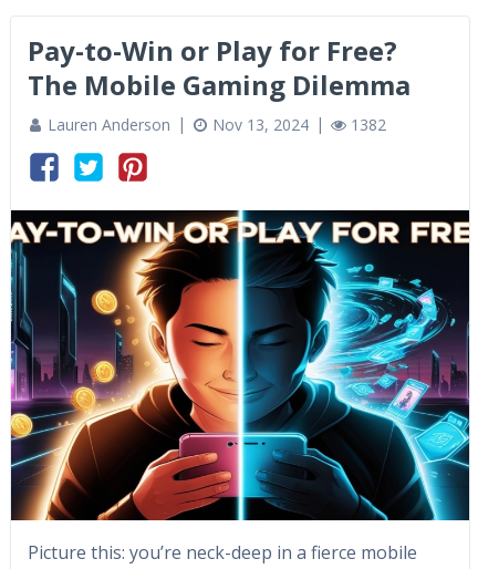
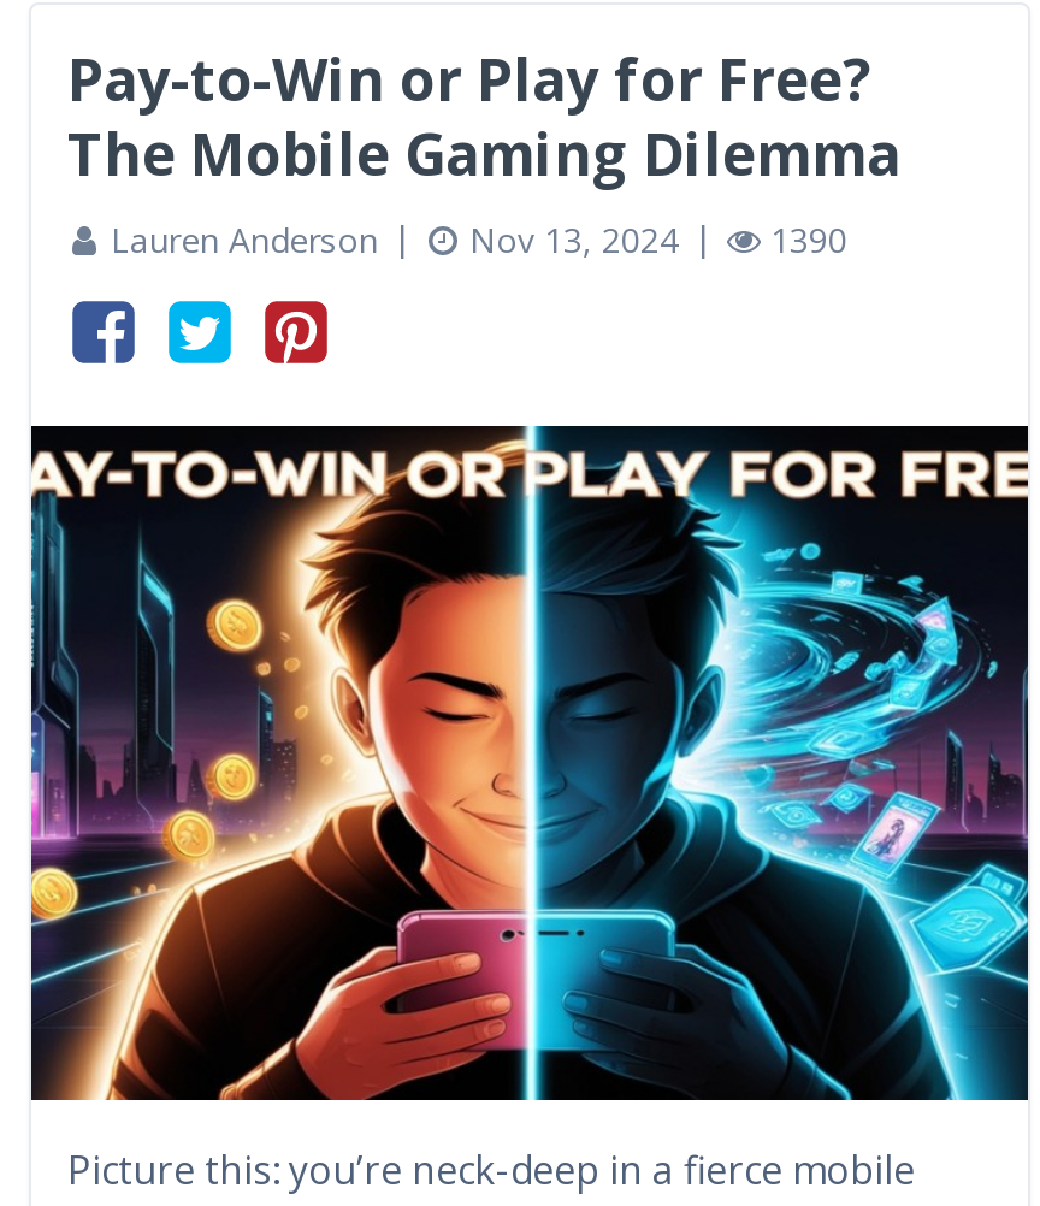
- Lauren Anderson Nov 13, 2024 1382
+ Lauren Anderson Nov 13, 2024 1390
